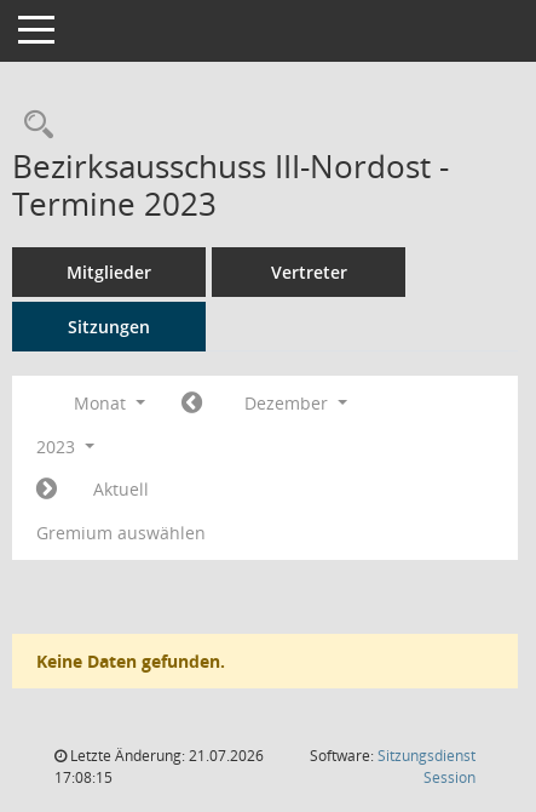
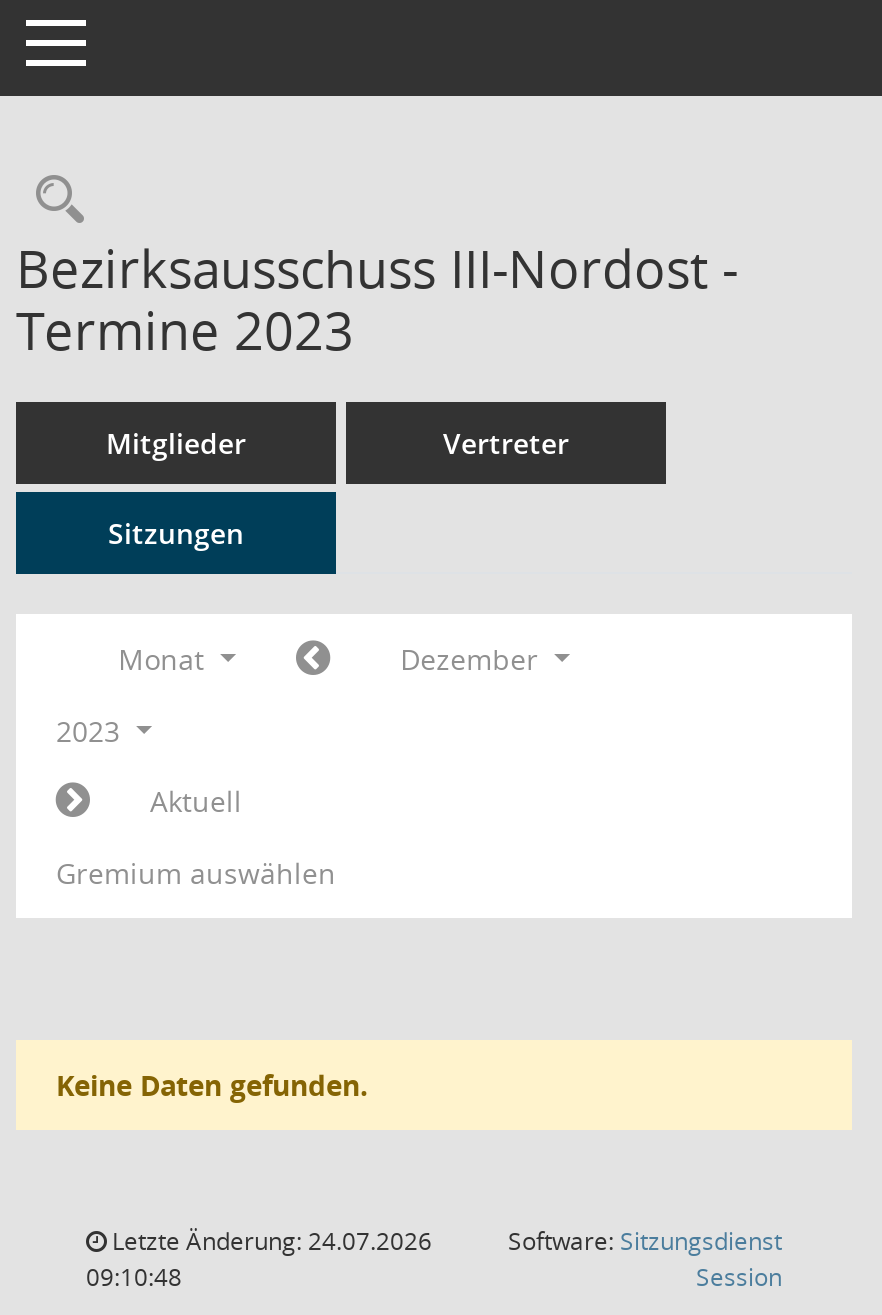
- Letzte Änderung: 21.07.2026
+ Letzte Änderung: 24.07.2026

- 17:08:15
+ 09:10:48
